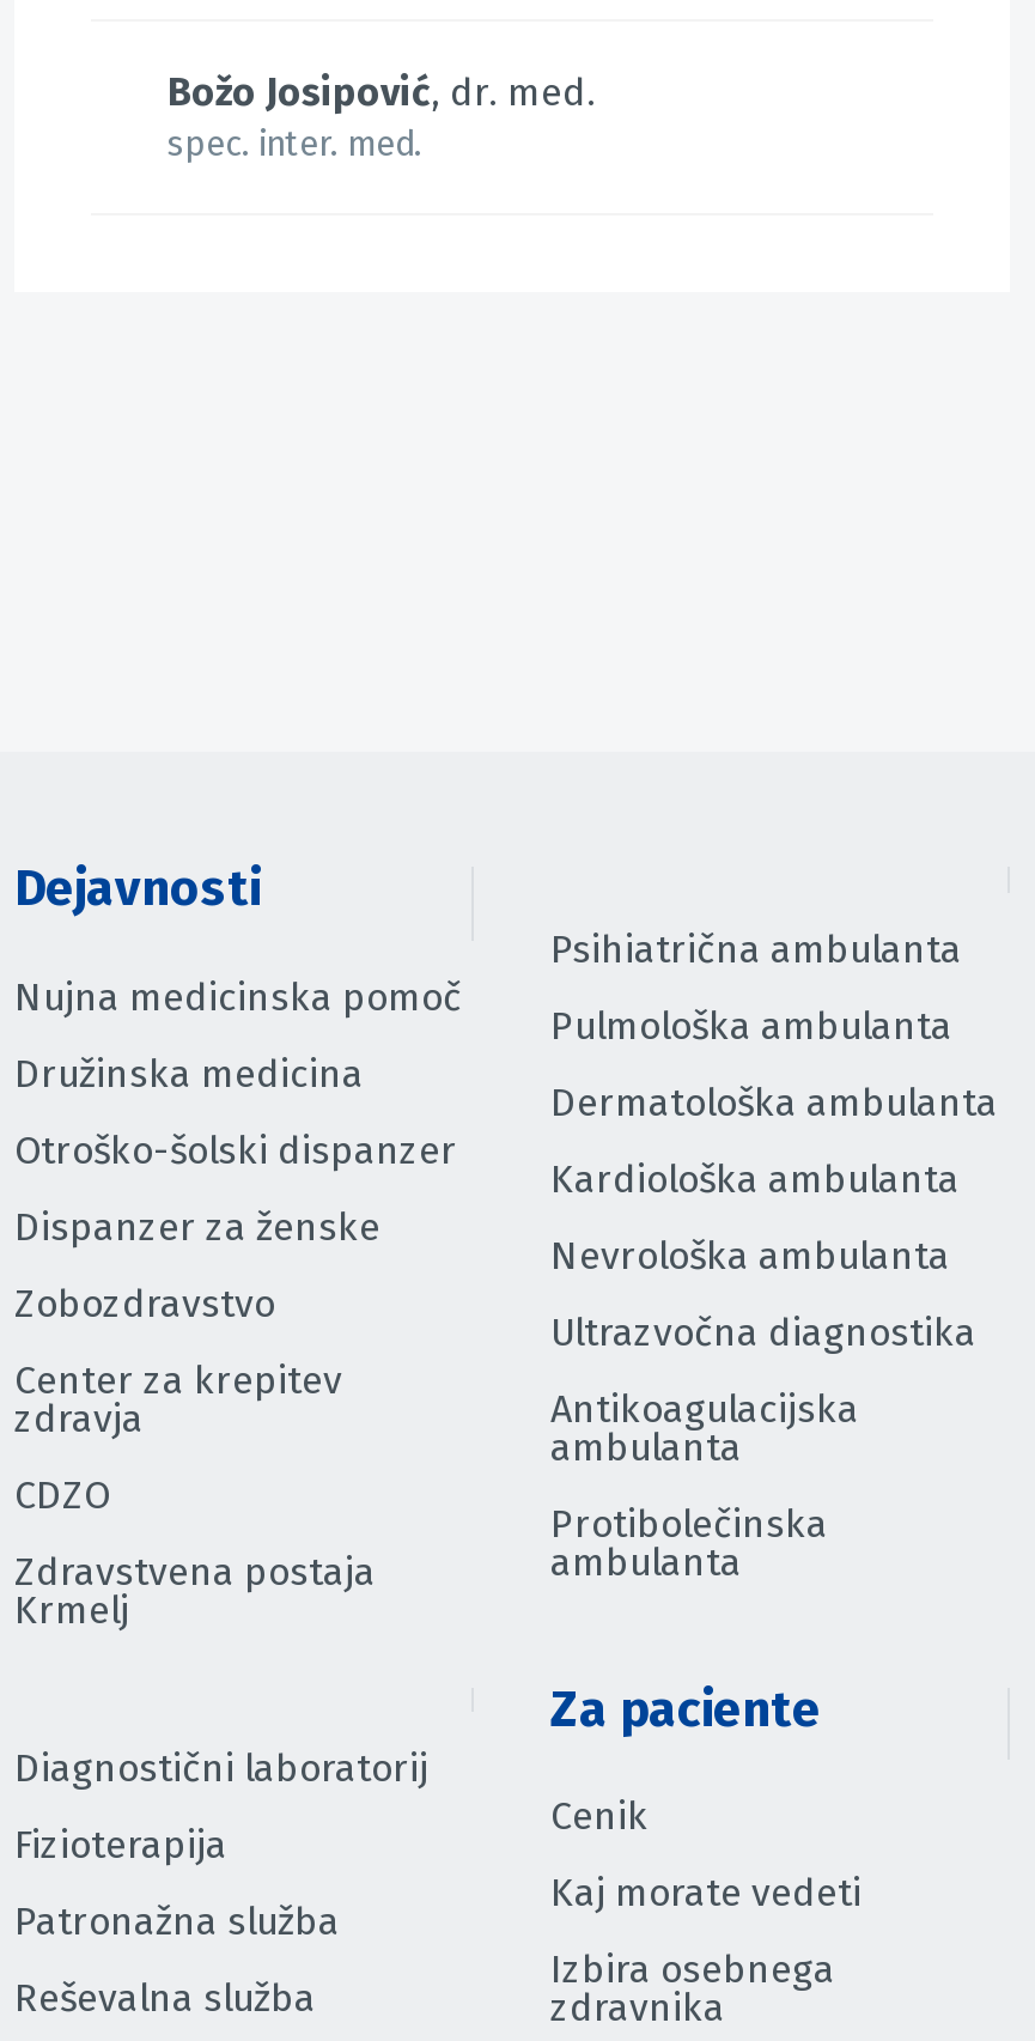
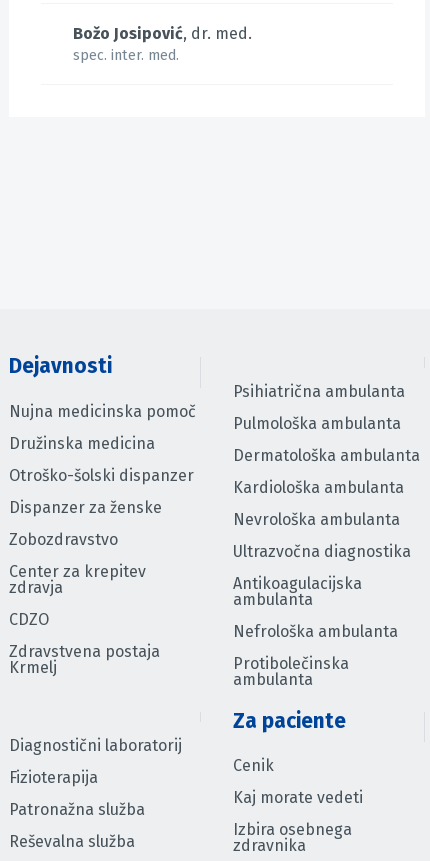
moved down: Protibolečinska | ambulanta

+ Nefrološka ambulanta
